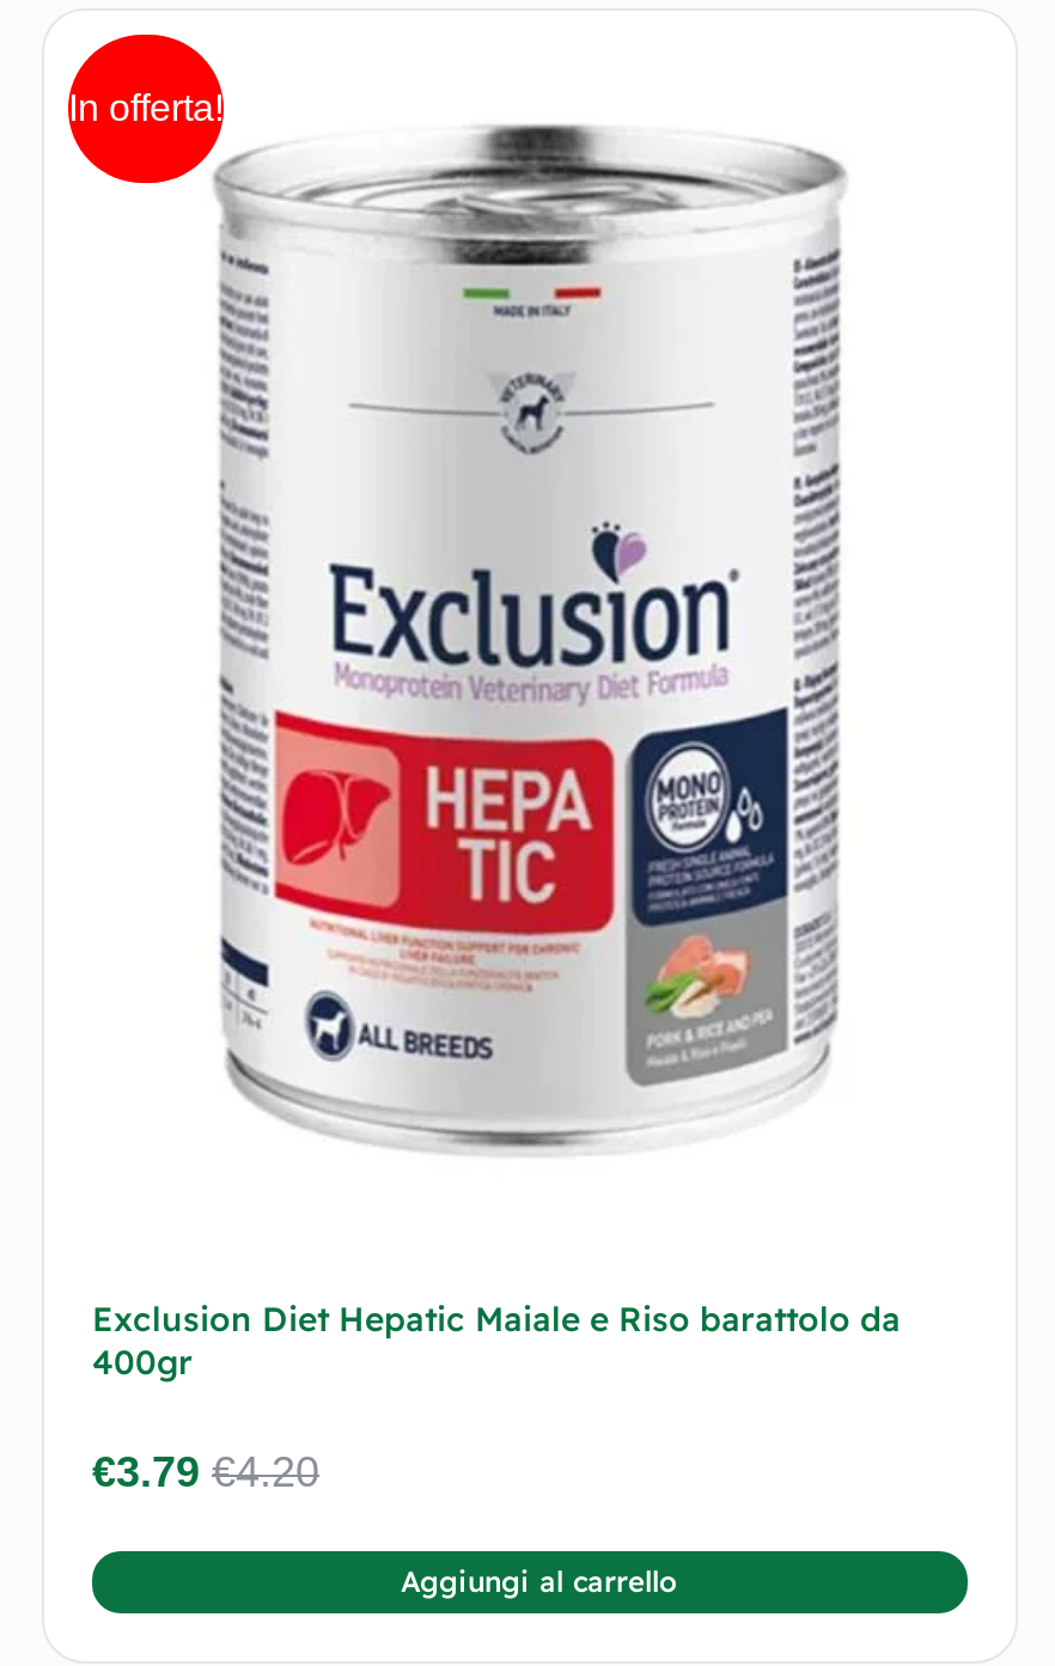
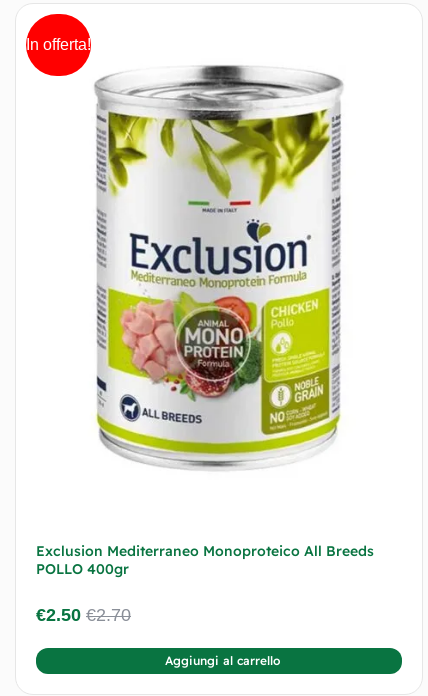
- [image]
+ [image]

- Exclusion Diet Hepatic Maiale e Riso barattolo da
- 400gr
+ Exclusion Mediterraneo Monoproteico All Breeds
+ POLLO 400gr

- €4.20
- €3.79
+ €2.70
+ €2.50
